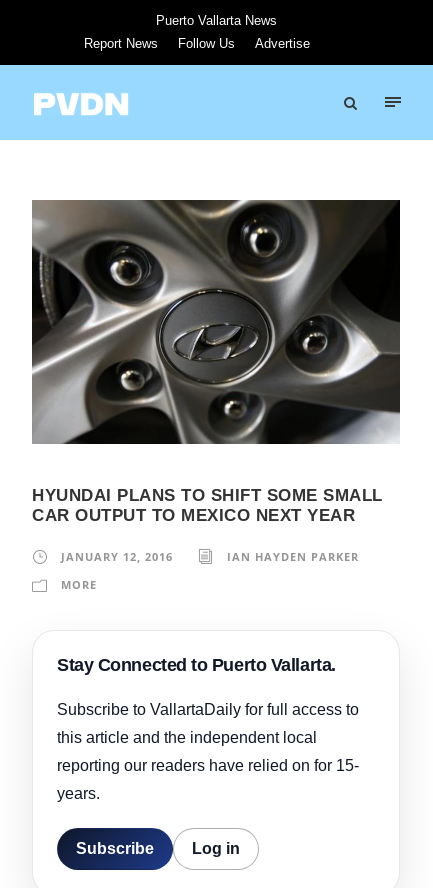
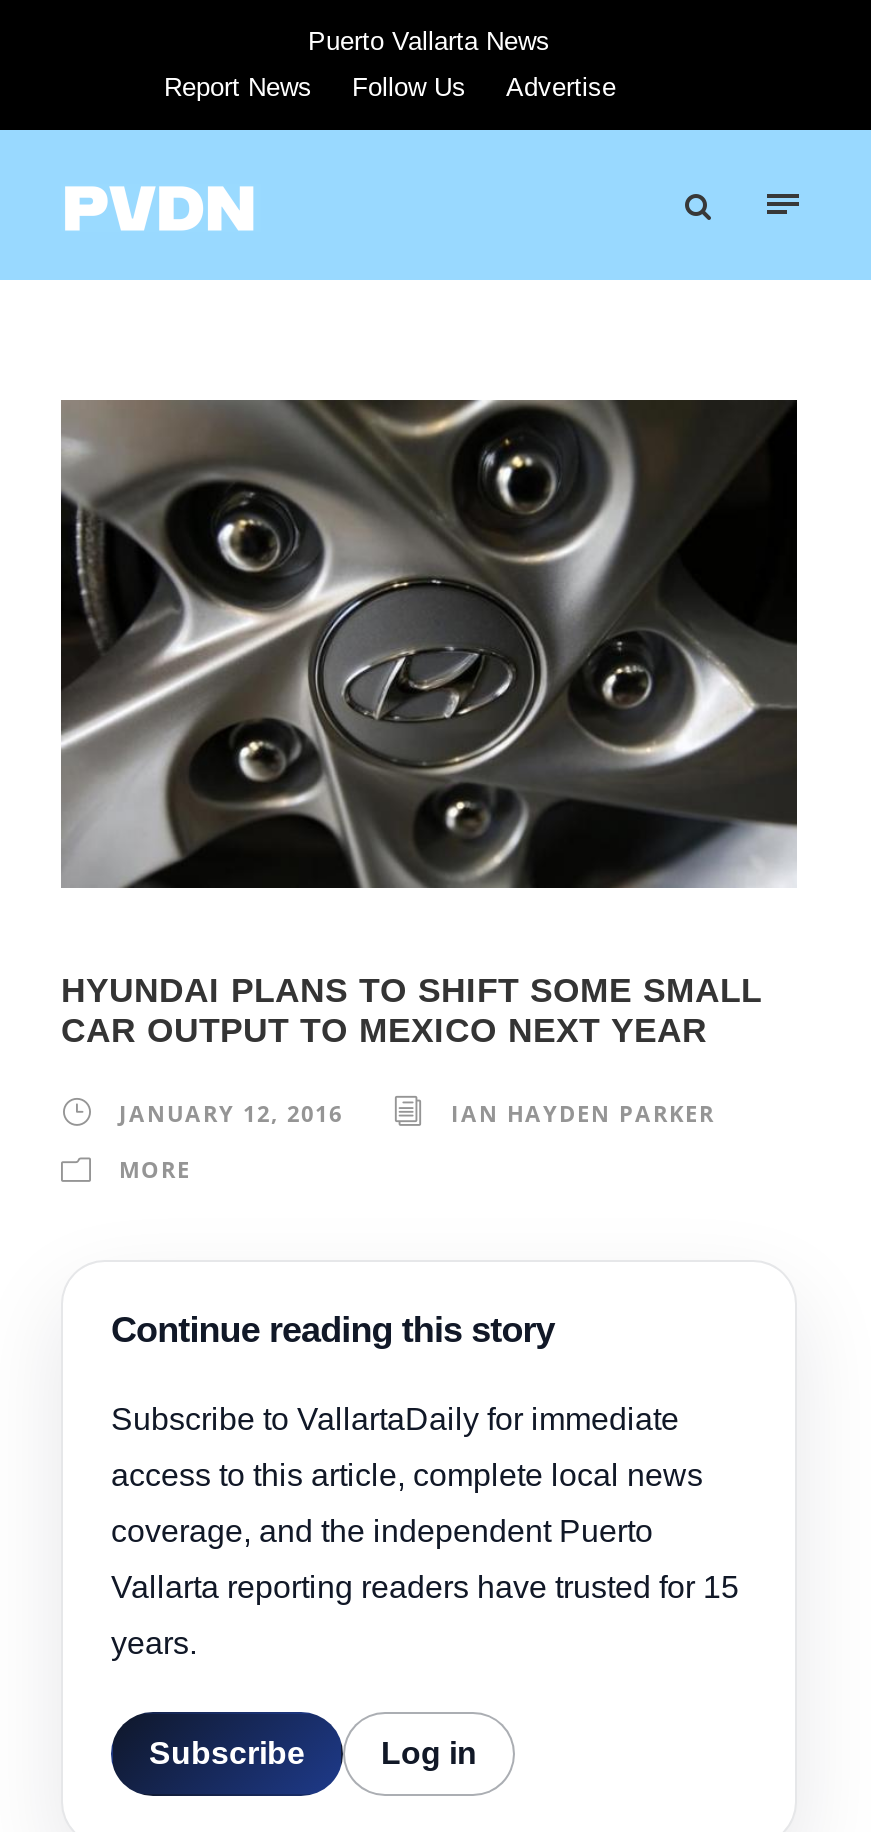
- Stay Connected to Puerto Vallarta.
- Subscribe to VallartaDaily for full access to
- this article and the independent local
- reporting our readers have relied on for 15-
+ Continue reading this story
+ Subscribe to VallartaDaily for immediate
+ access to this article, complete local news
+ coverage, and the independent Puerto
+ Vallarta reporting readers have trusted for 15
